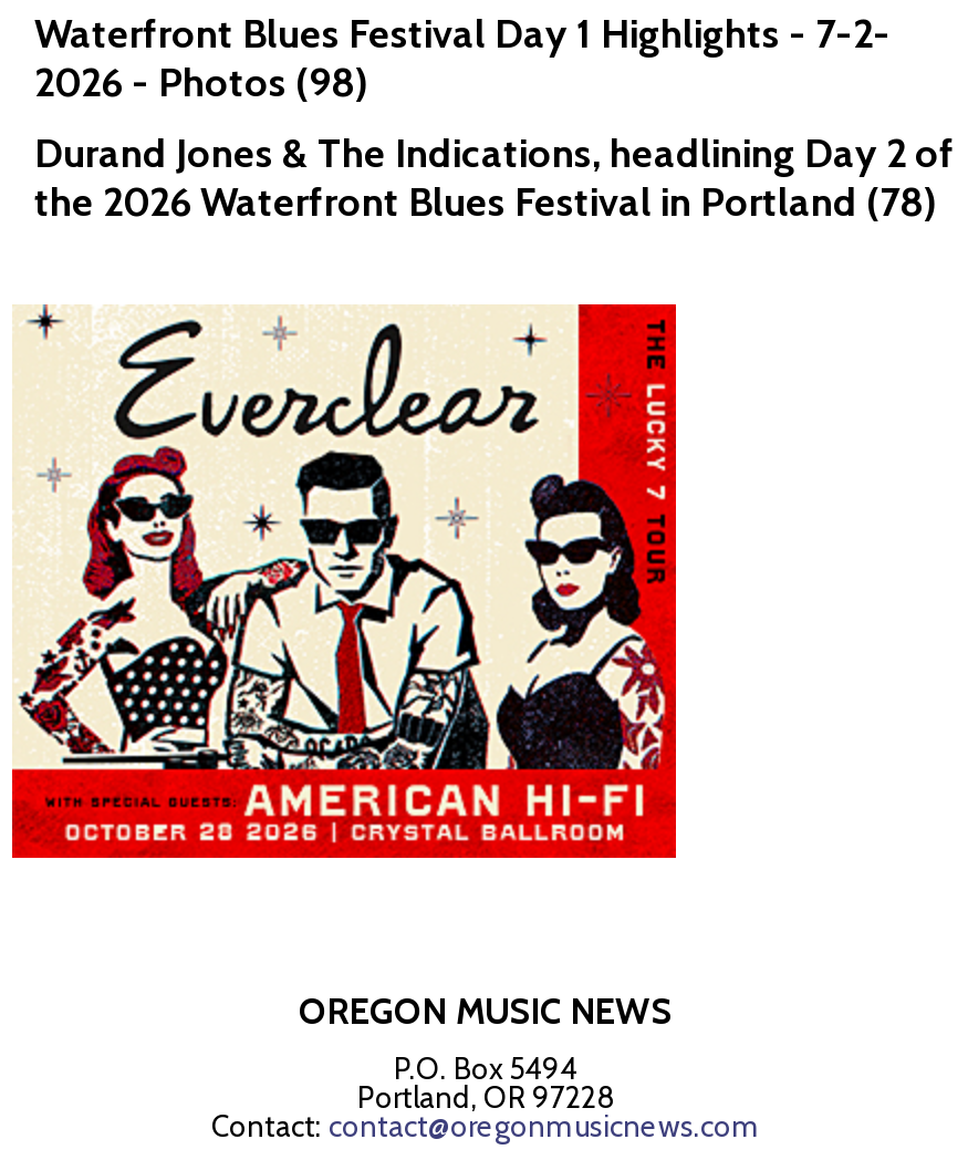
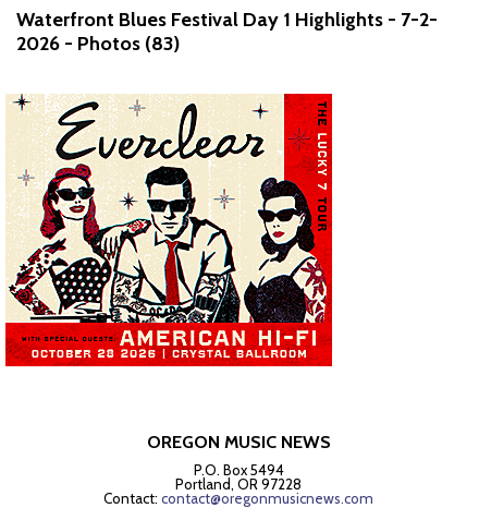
- 2026 - Photos (98)
- Durand Jones & The Indications, headlining Day 2 of
- the 2026 Waterfront Blues Festival in Portland (78)
+ 2026 - Photos (83)
